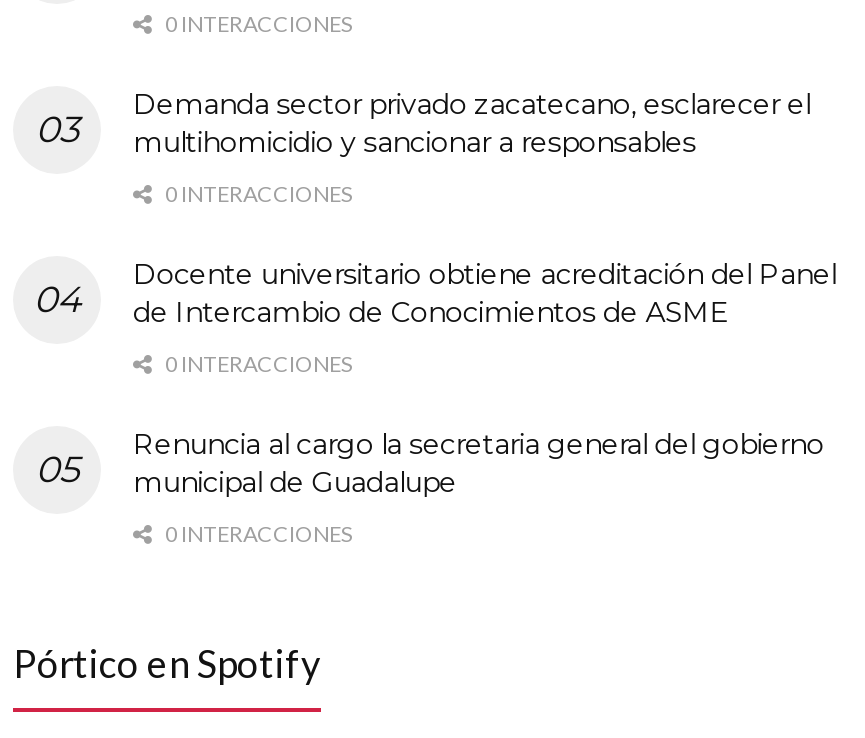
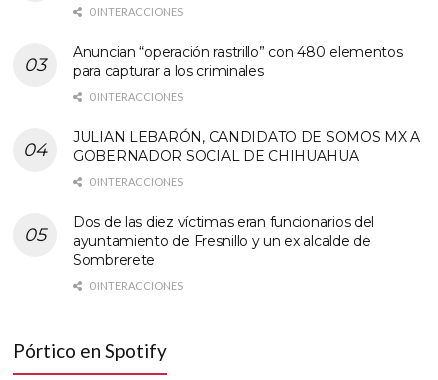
- Demanda sector privado zacatecano, esclarecer el
- multihomicidio y sancionar a responsables
+ Anuncian “operación rastrillo” con 480 elementos
+ para capturar a los criminales

- Docente universitario obtiene acreditación del Panel
- de Intercambio de Conocimientos de ASME
+ JULIAN LEBARÓN, CANDIDATO DE SOMOS MX A
+ GOBERNADOR SOCIAL DE CHIHUAHUA

- Renuncia al cargo la secretaria general del gobierno
- municipal de Guadalupe
+ Dos de las diez víctimas eran funcionarios del
+ ayuntamiento de Fresnillo y un ex alcalde de
+ Sombrerete
